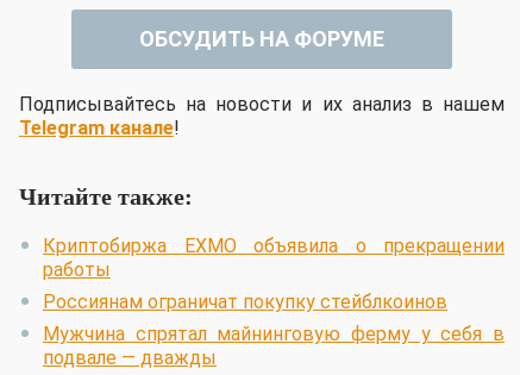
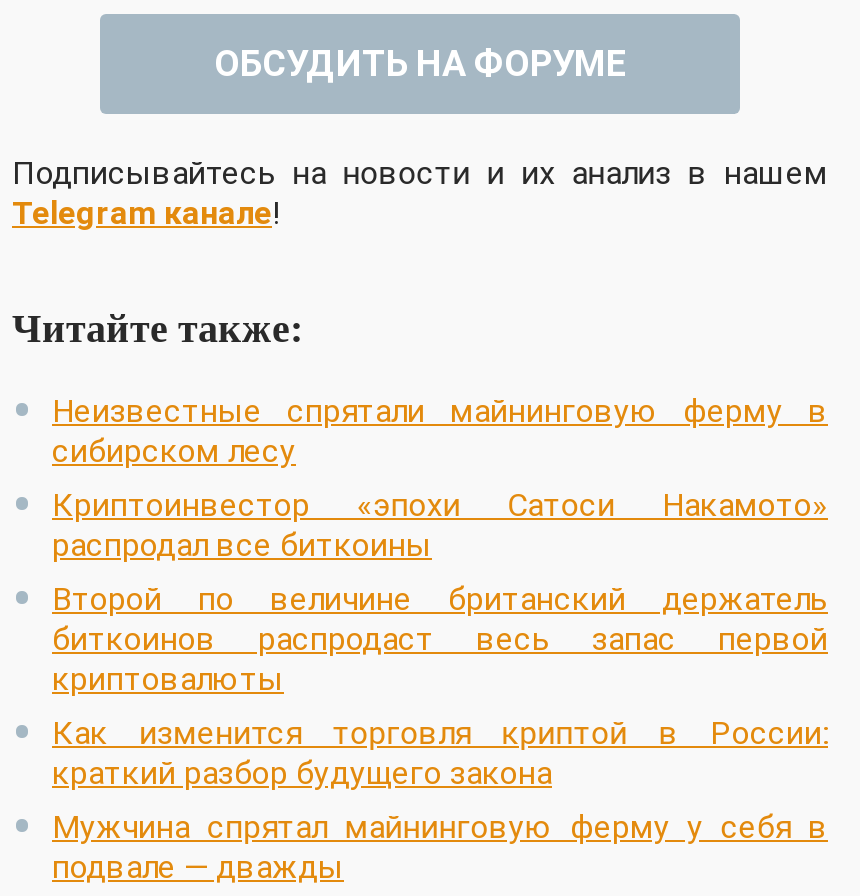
- Криптобиржа EXMO объявила о прекращении
- работы
- Россиянам ограничат покупку стейблкоинов
+ Неизвестные спрятали майнинговую ферму в
+ сибирском лесу
+ Криптоинвестор «эпохи Сатоси Накамото»
+ распродал все биткоины
+ Второй по величине британский держатель
+ биткоинов распродаст весь запас первой
+ криптовалюты
+ Как изменится торговля криптой в России:
+ краткий разбор будущего закона
